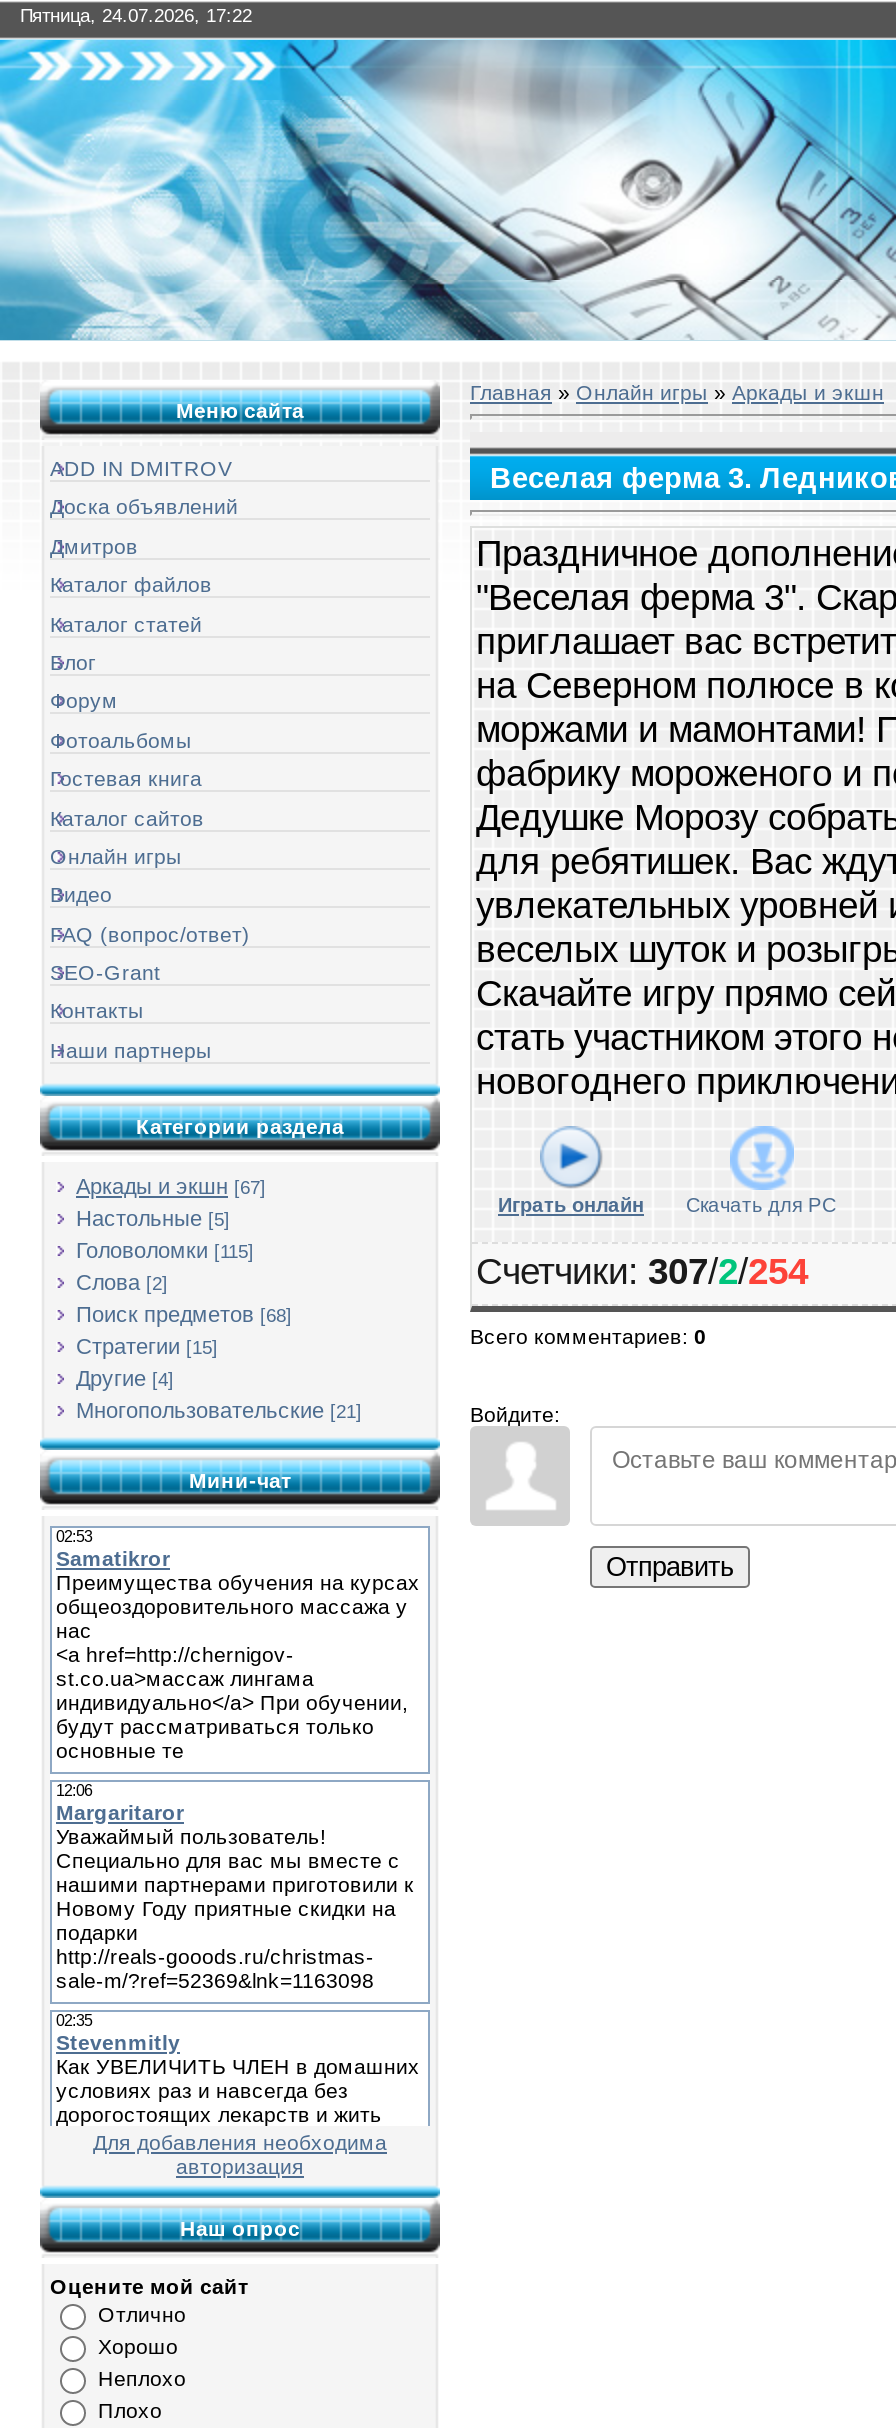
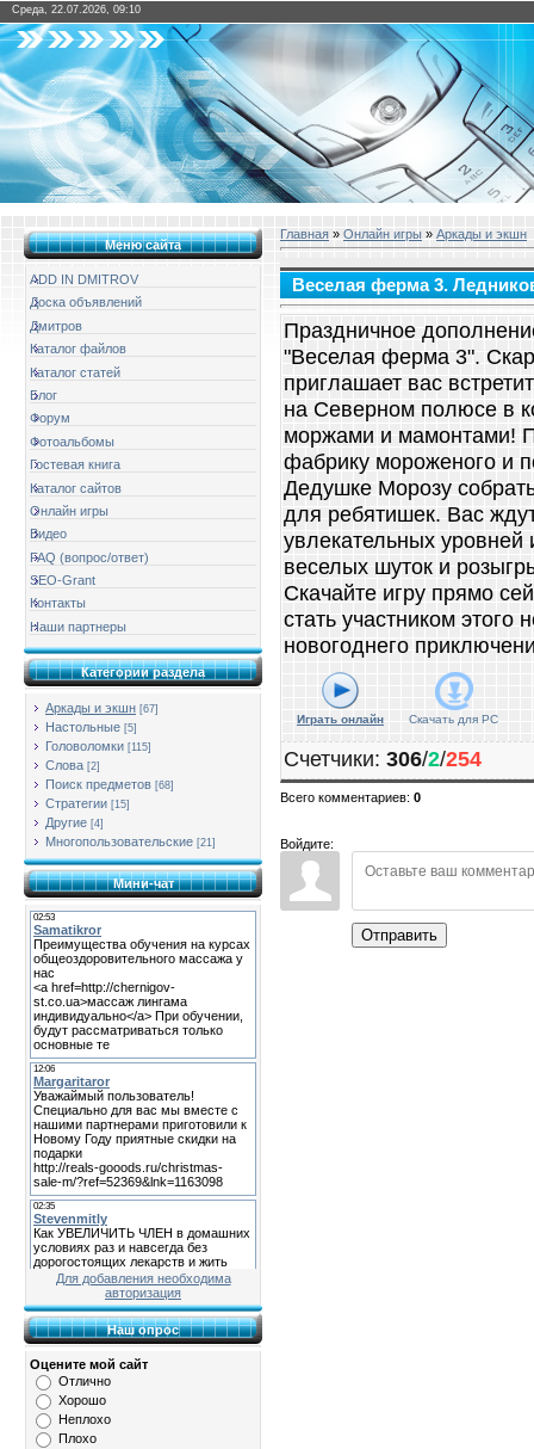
- Пятница, 24.07.2026, 17:22
+ Среда, 22.07.2026, 09:10

- Счетчики: 307/2/254
+ Счетчики: 306/2/254
